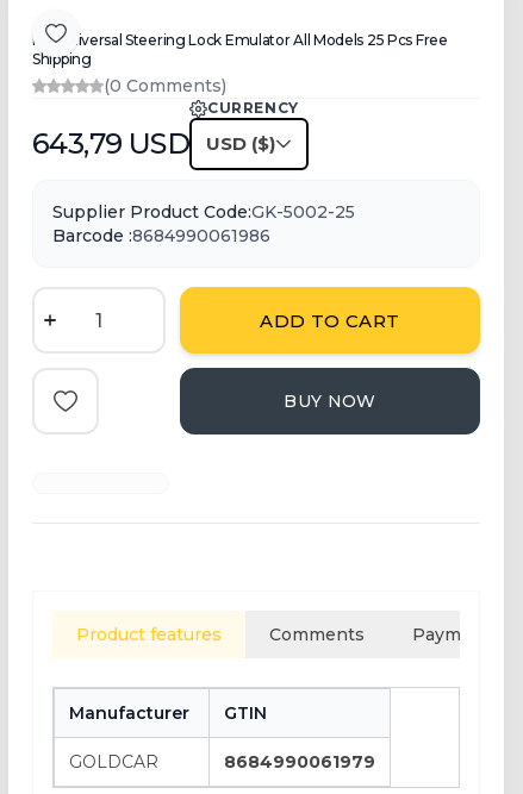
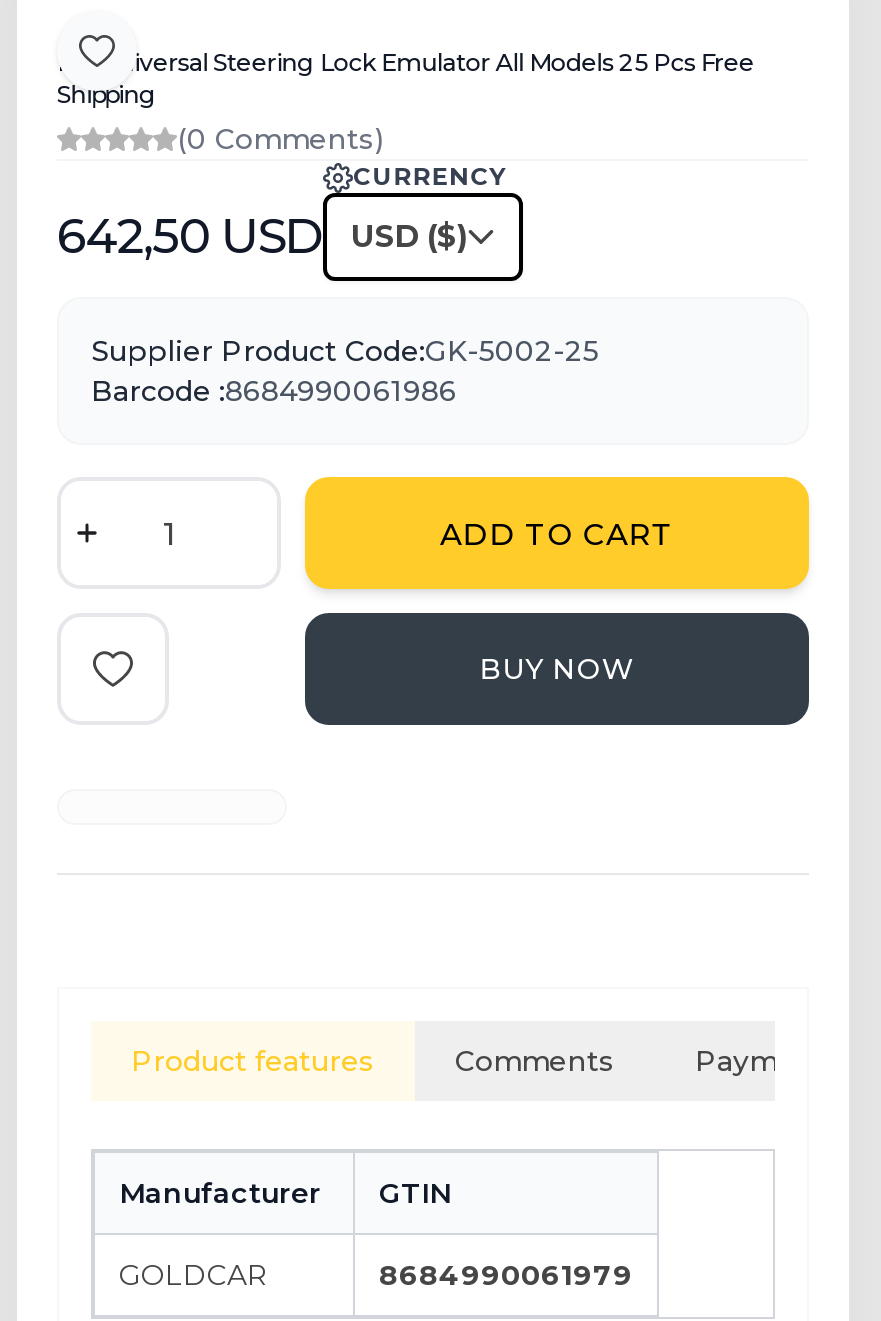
- 643,79 USD USD
+ 642,50 USD USD
